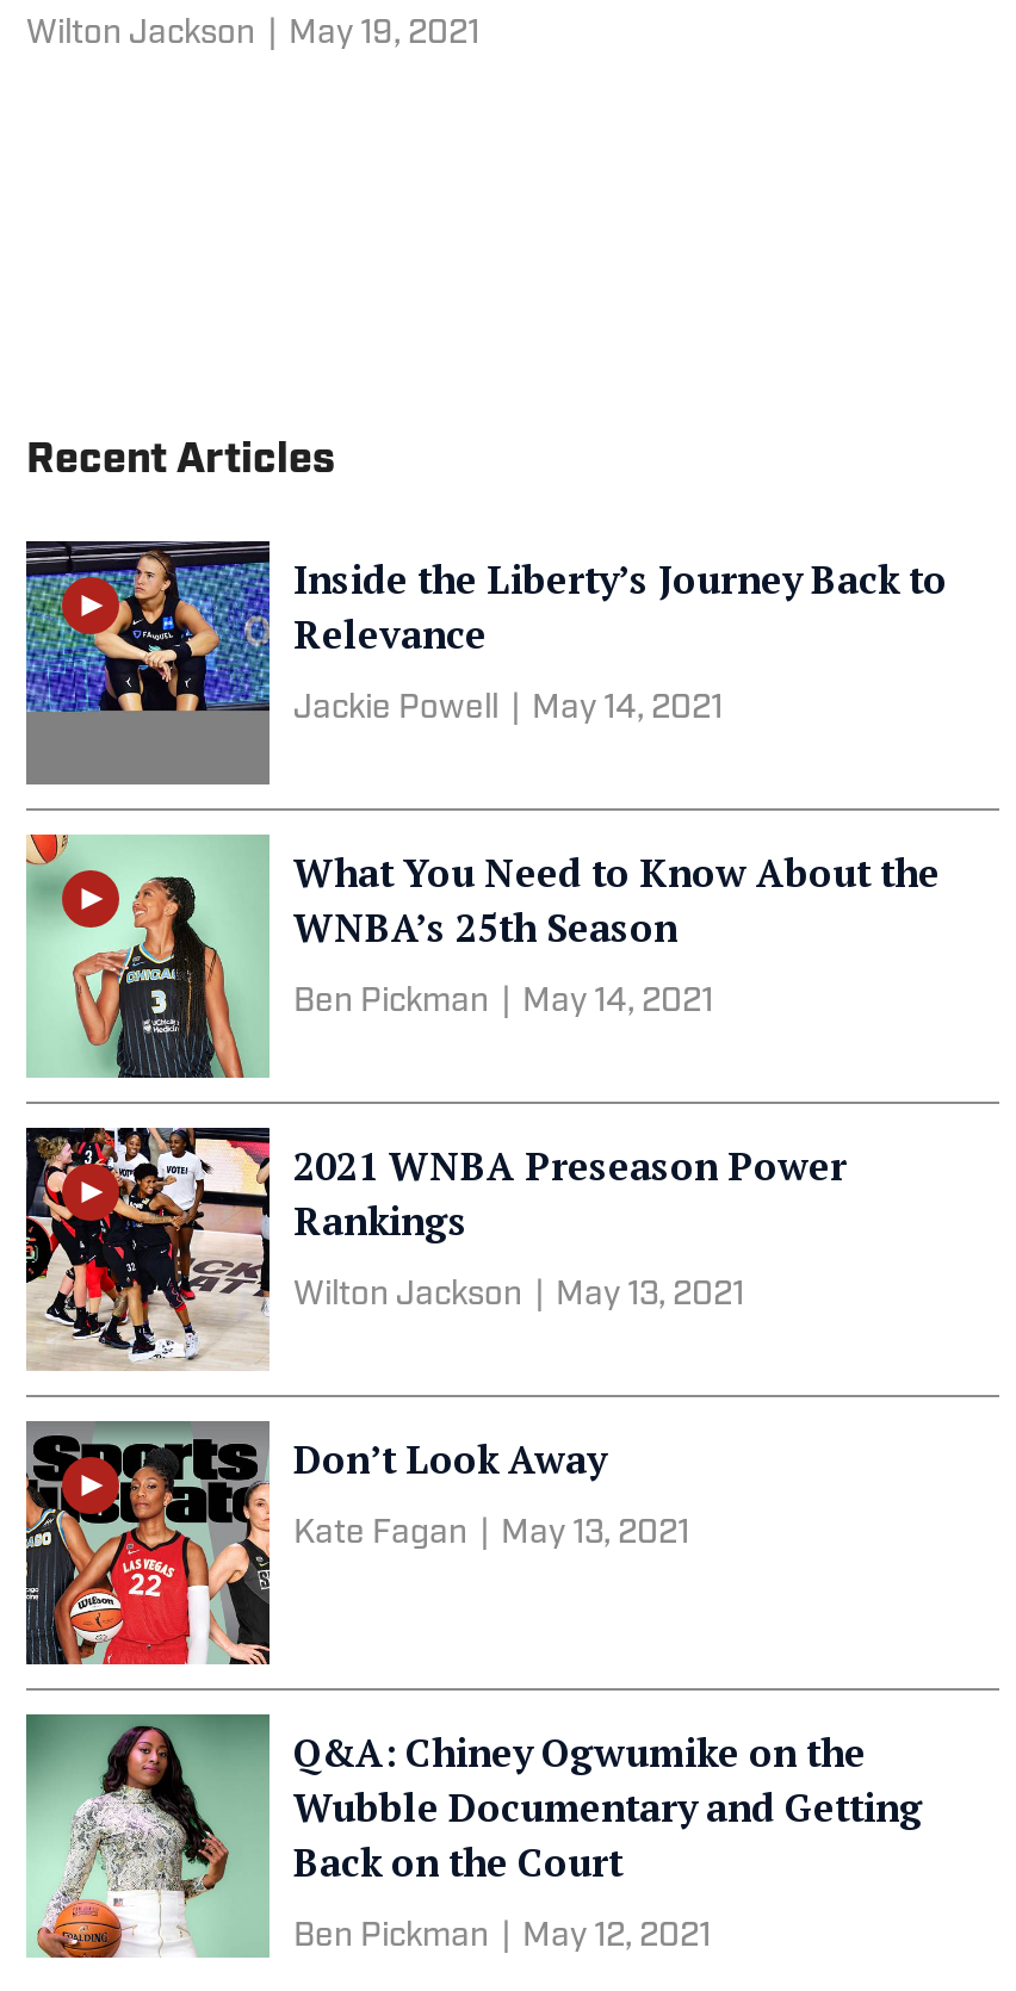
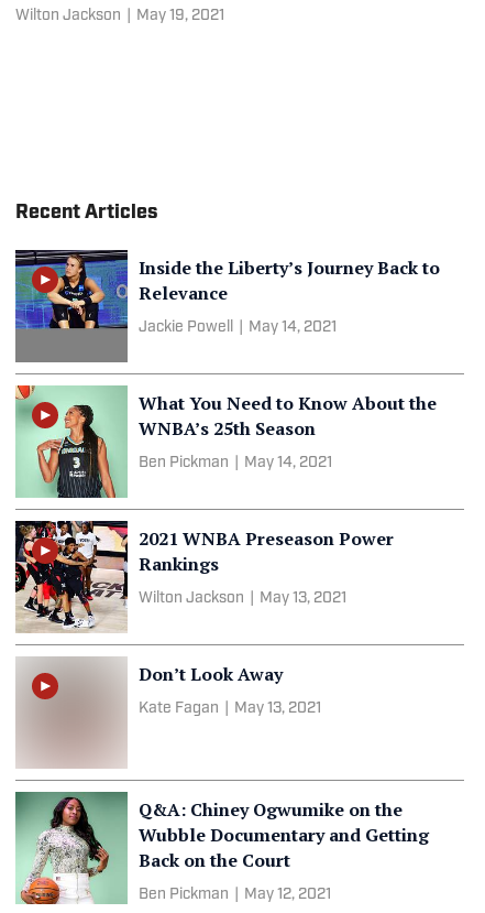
- [image]
+ [image]
